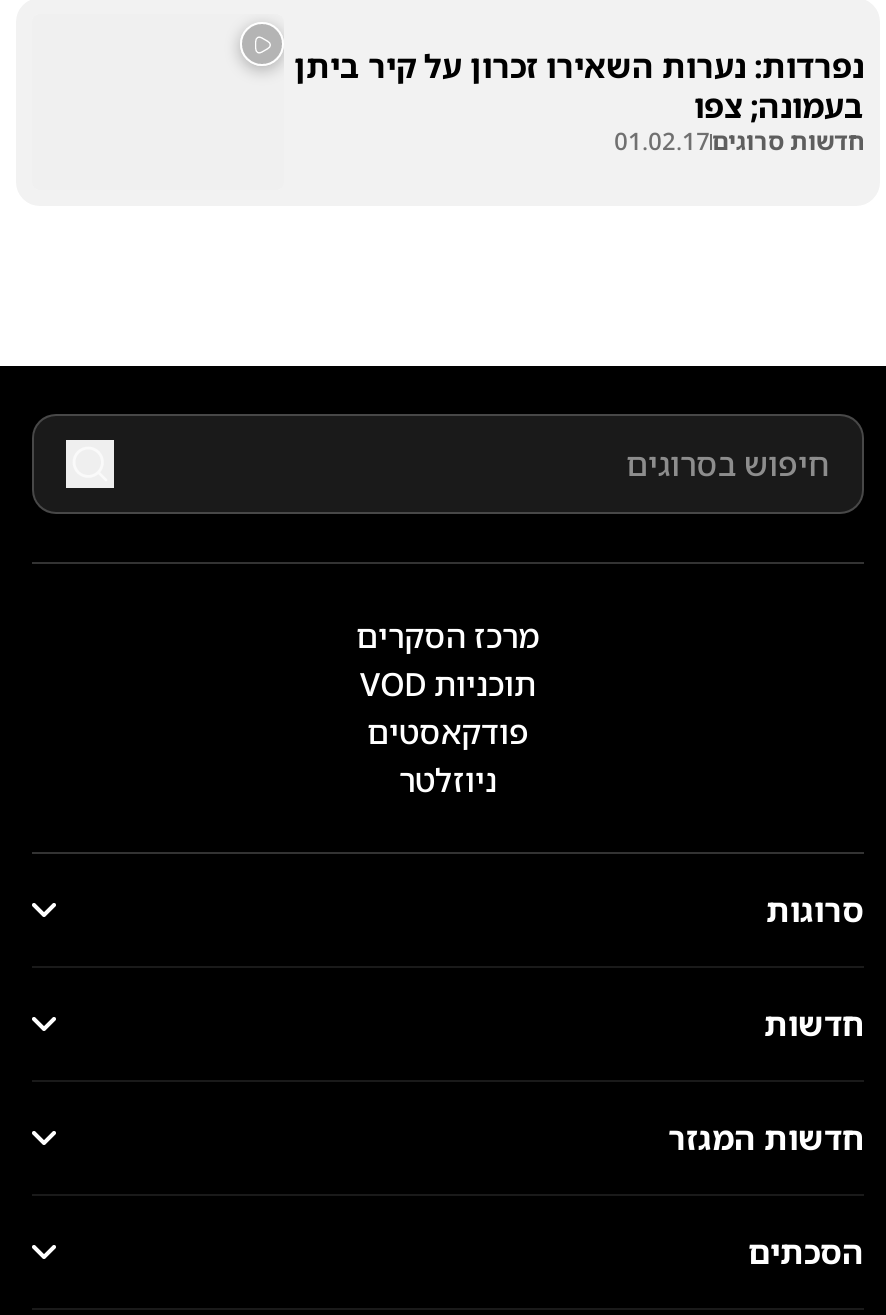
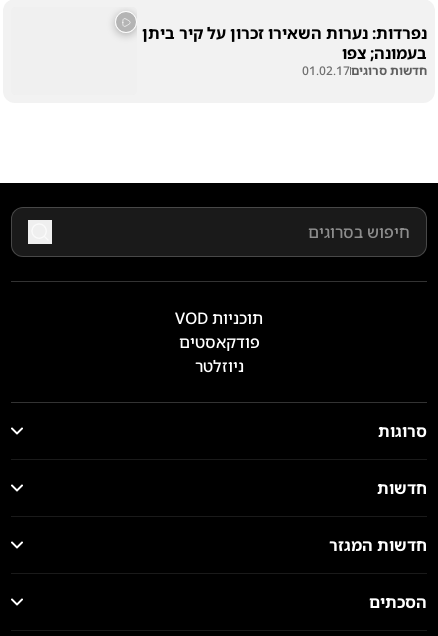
- מרכז הסקרים
